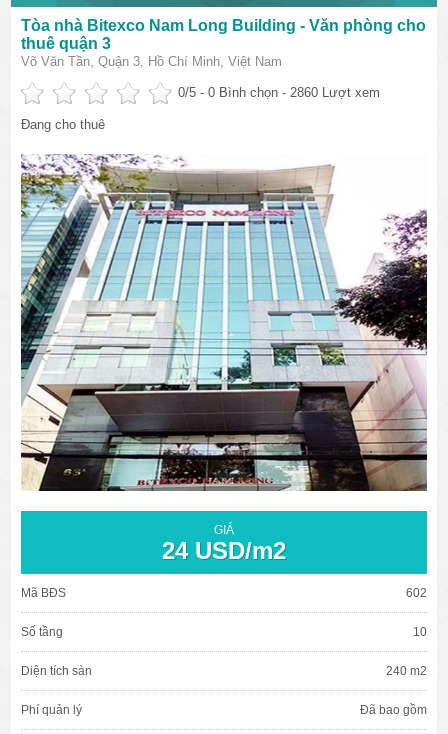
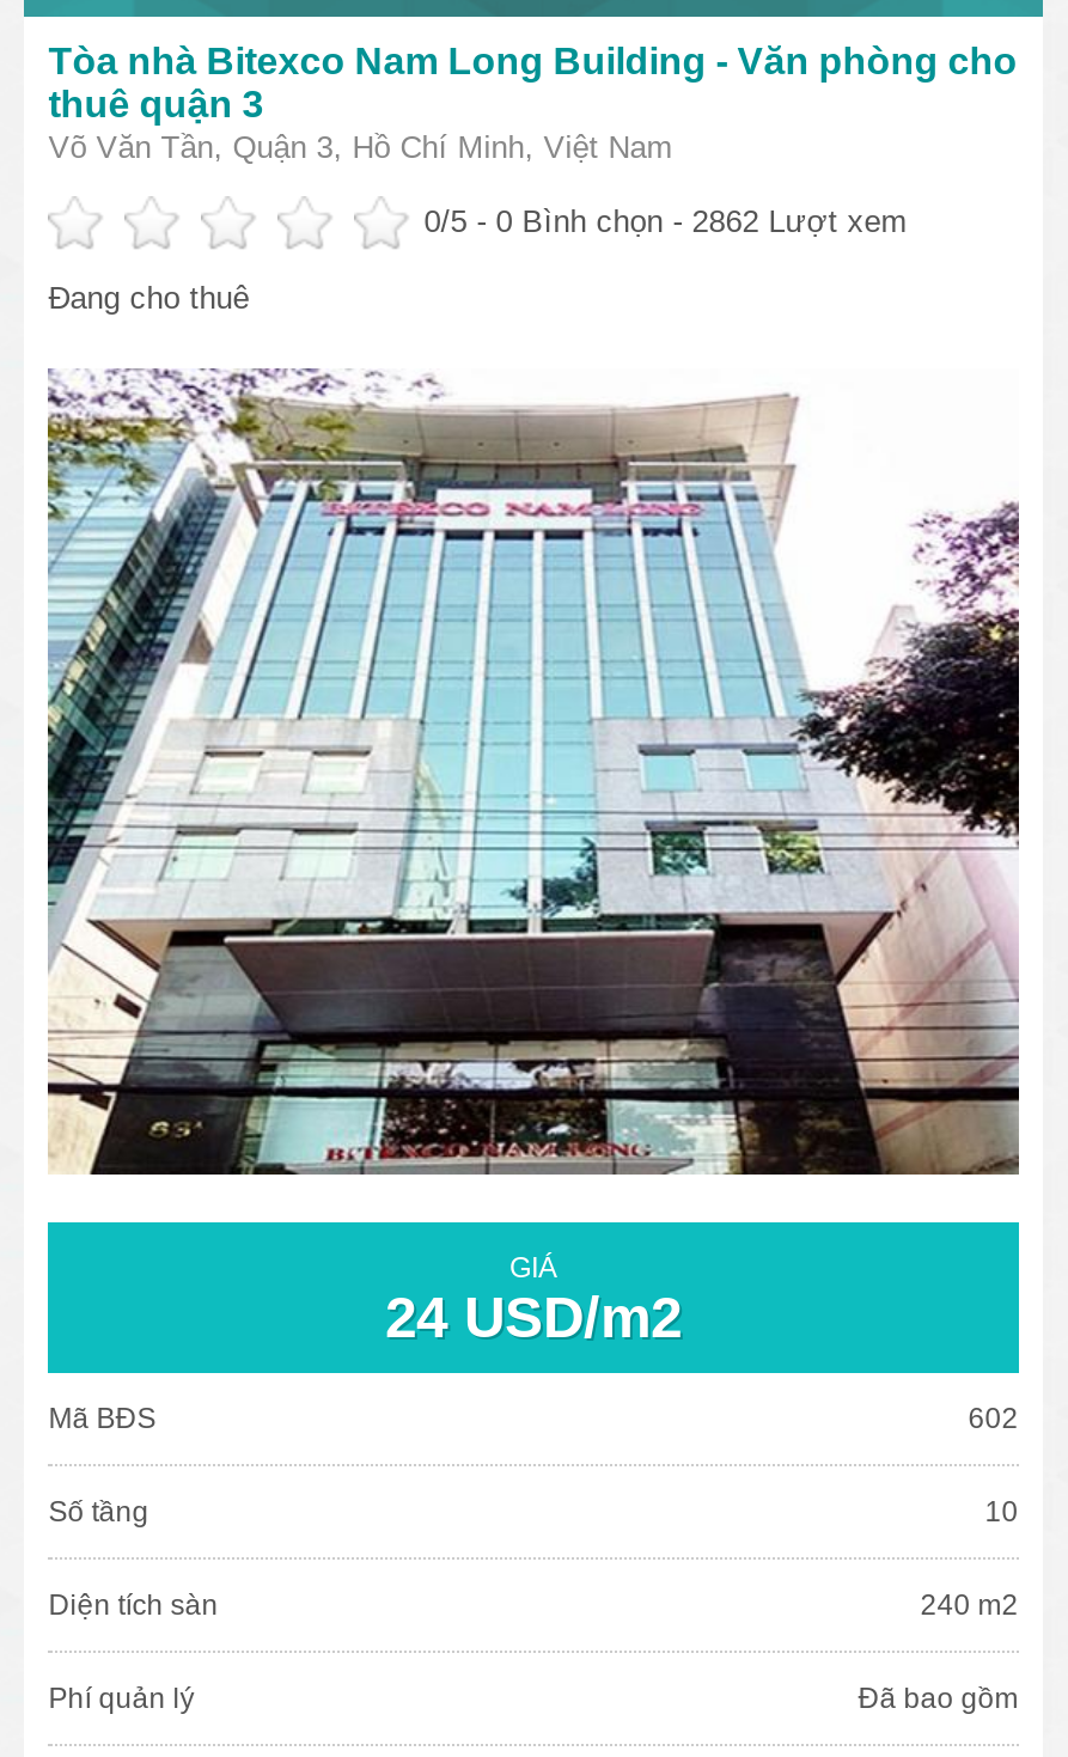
- 0/5 - 0 Bình chọn - 2860 Lượt xem
+ 0/5 - 0 Bình chọn - 2862 Lượt xem
